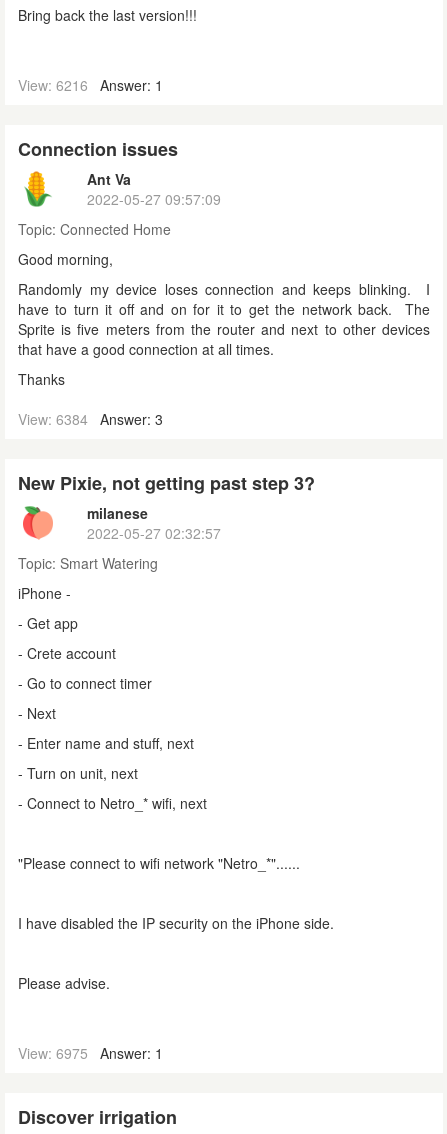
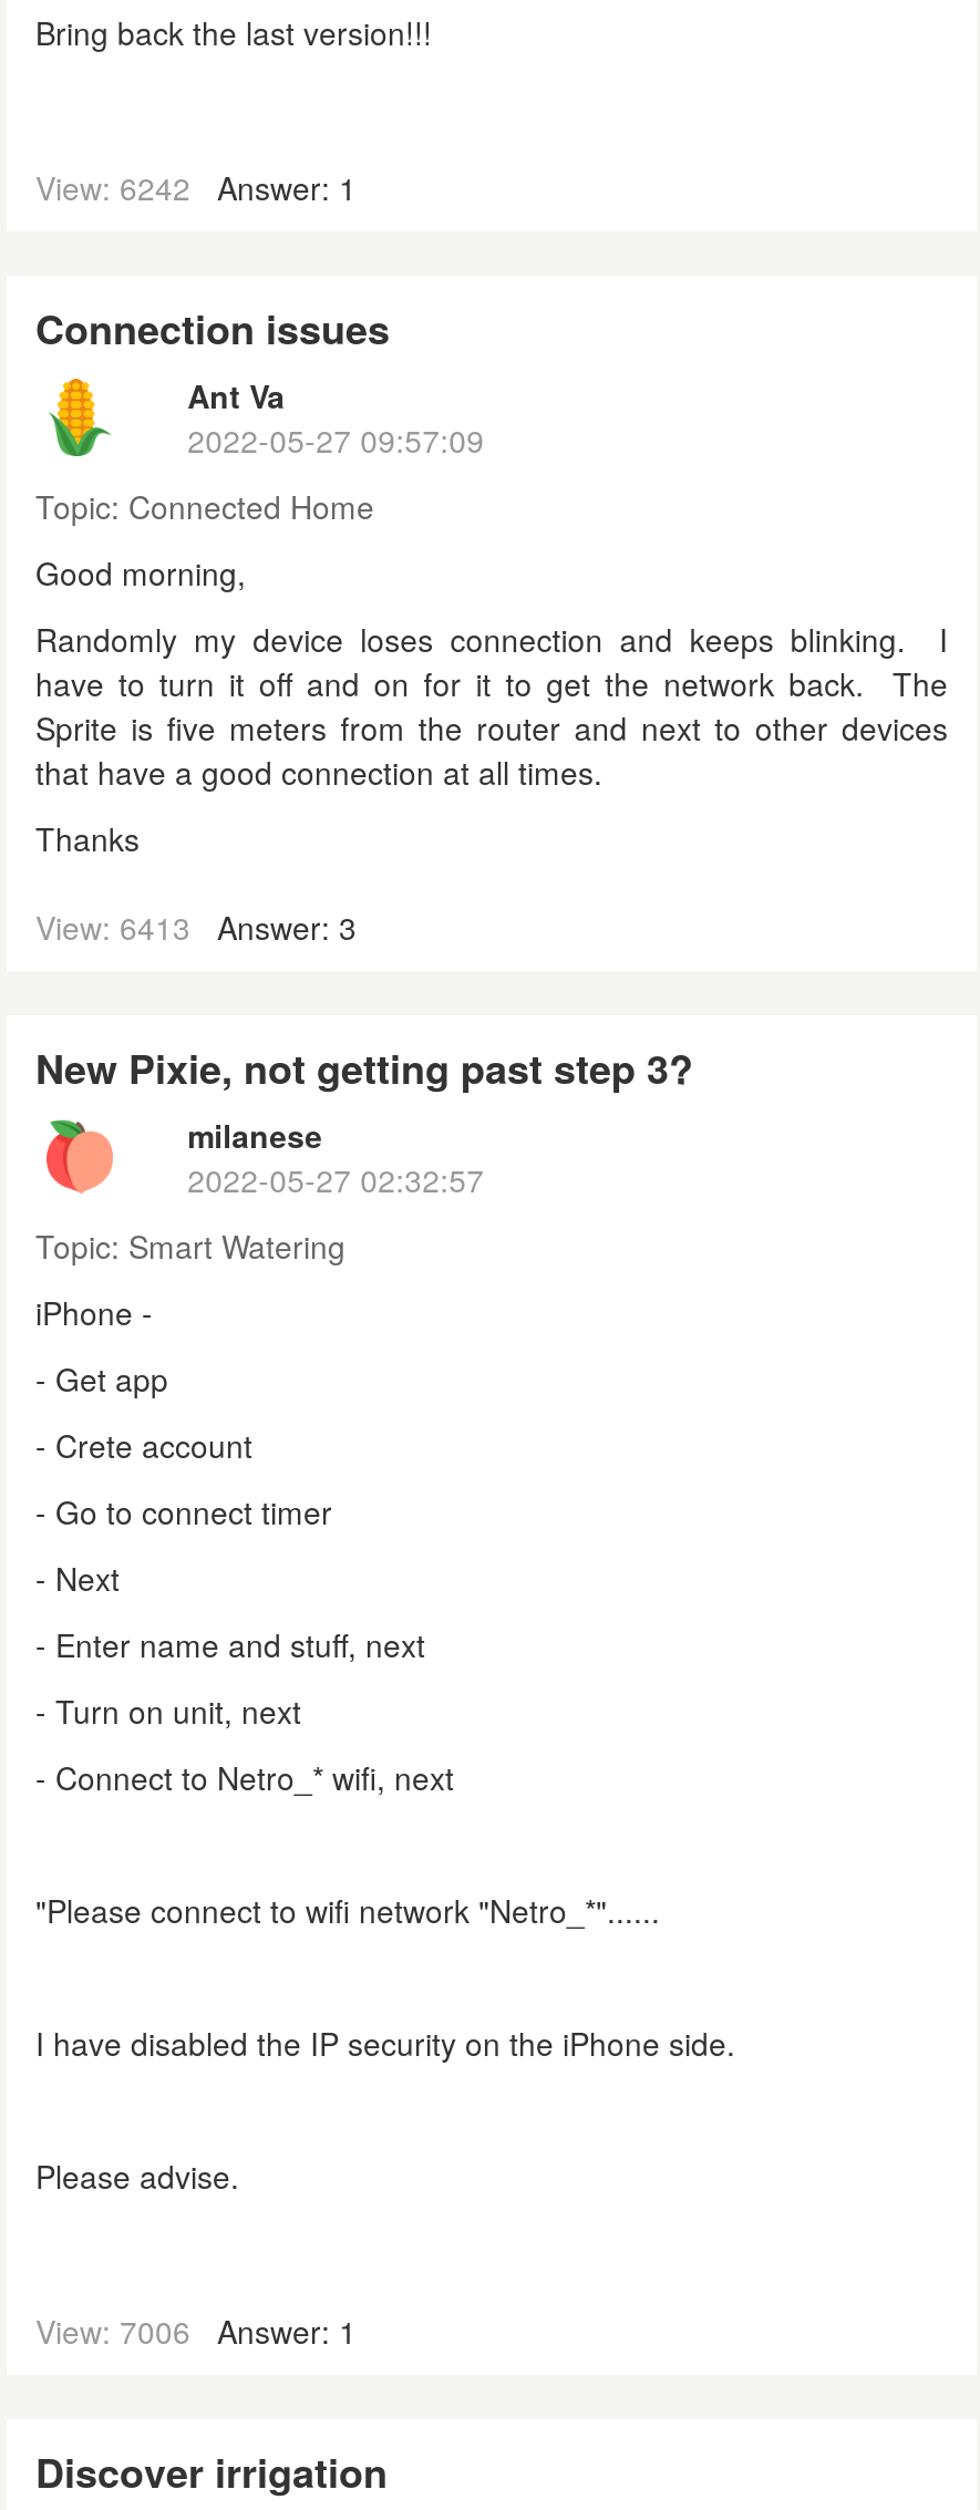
- View: 6216 Answer: 1
+ View: 6242 Answer: 1

- View: 6384 Answer: 3
+ View: 6413 Answer: 3

- View: 6975 Answer: 1
+ View: 7006 Answer: 1
